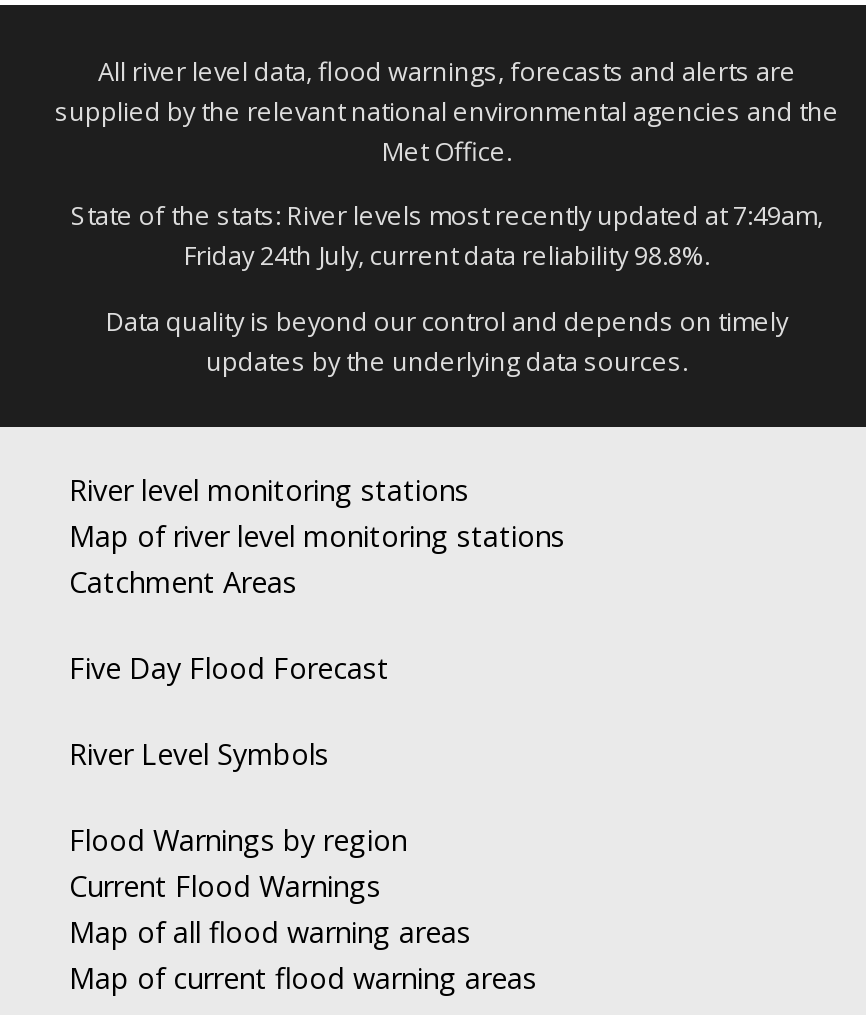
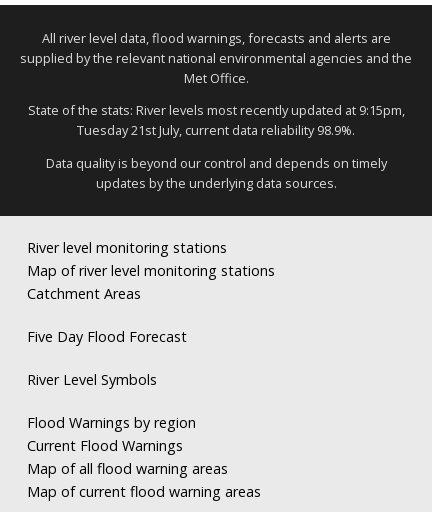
- State of the stats: River levels most recently updated at 7:49am,
+ State of the stats: River levels most recently updated at 9:15pm,

- Friday 24th July, current data reliability 98.8%.
+ Tuesday 21st July, current data reliability 98.9%.
